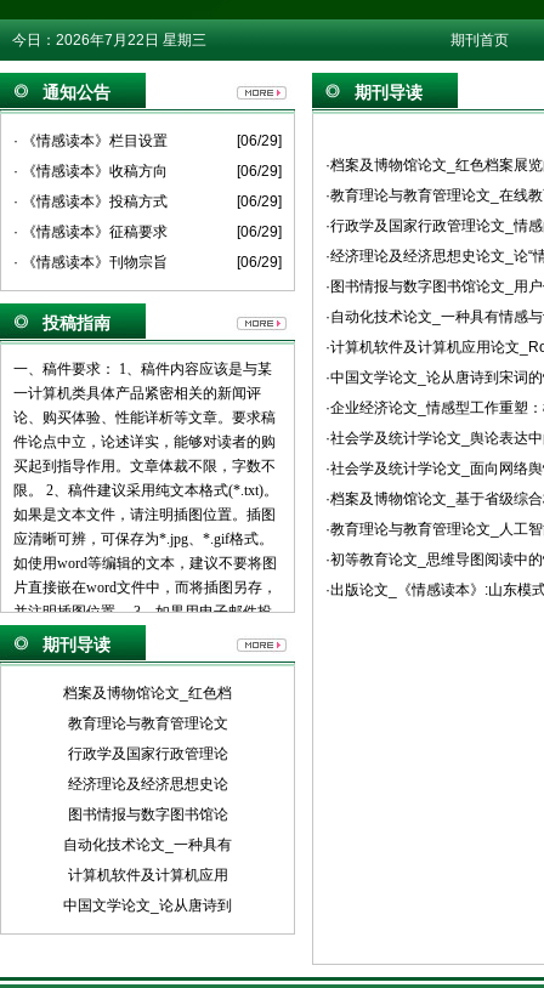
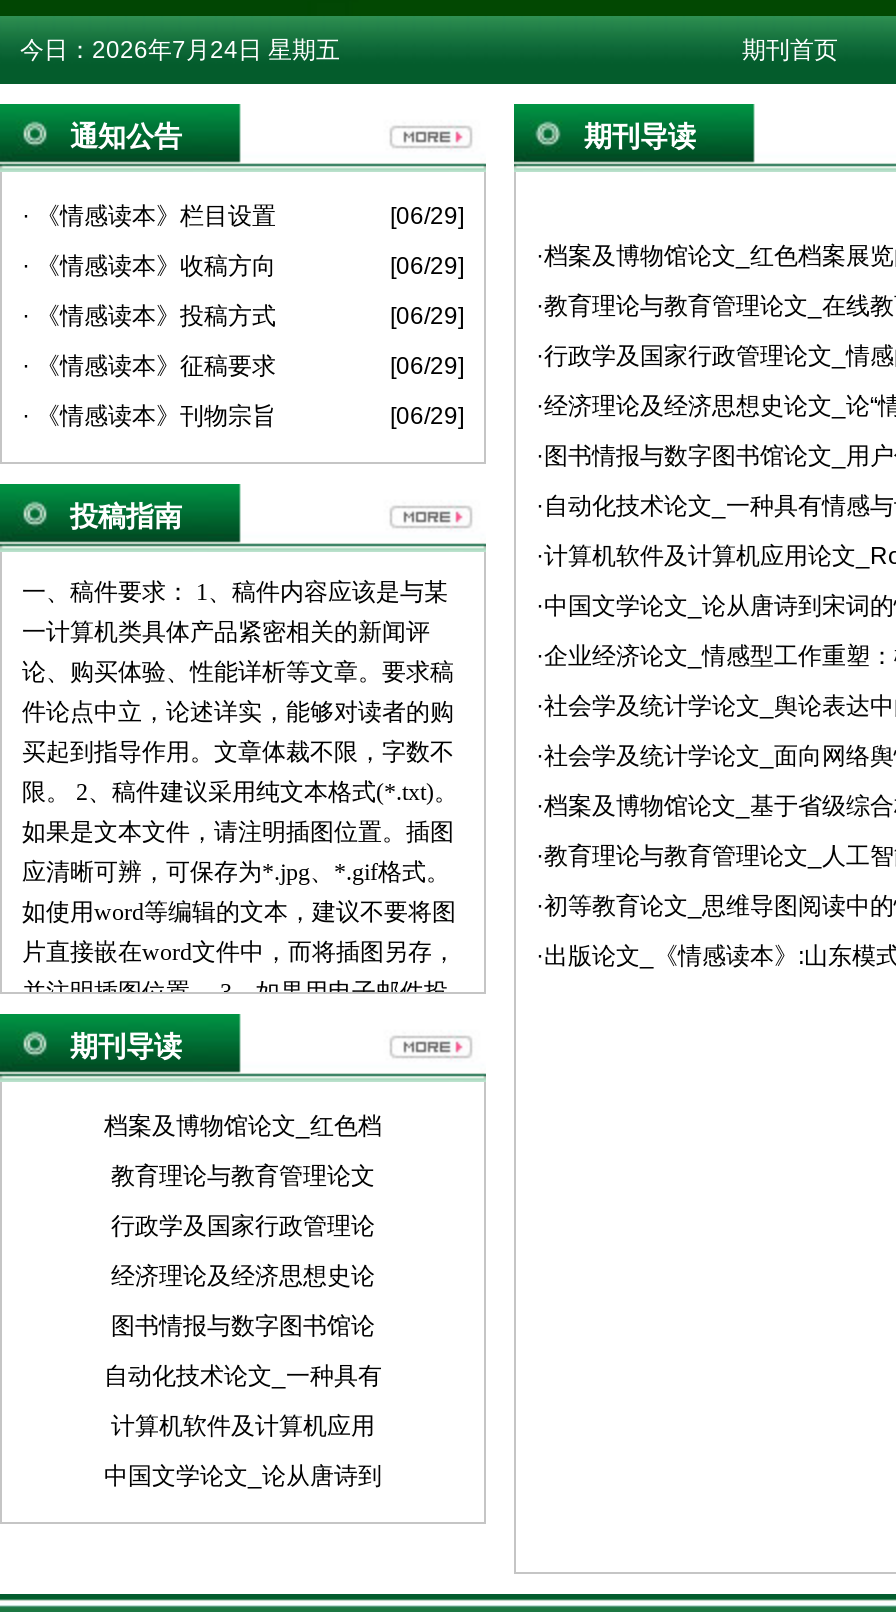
- 今日：2026年7月22日 星期三
+ 今日：2026年7月24日 星期五
